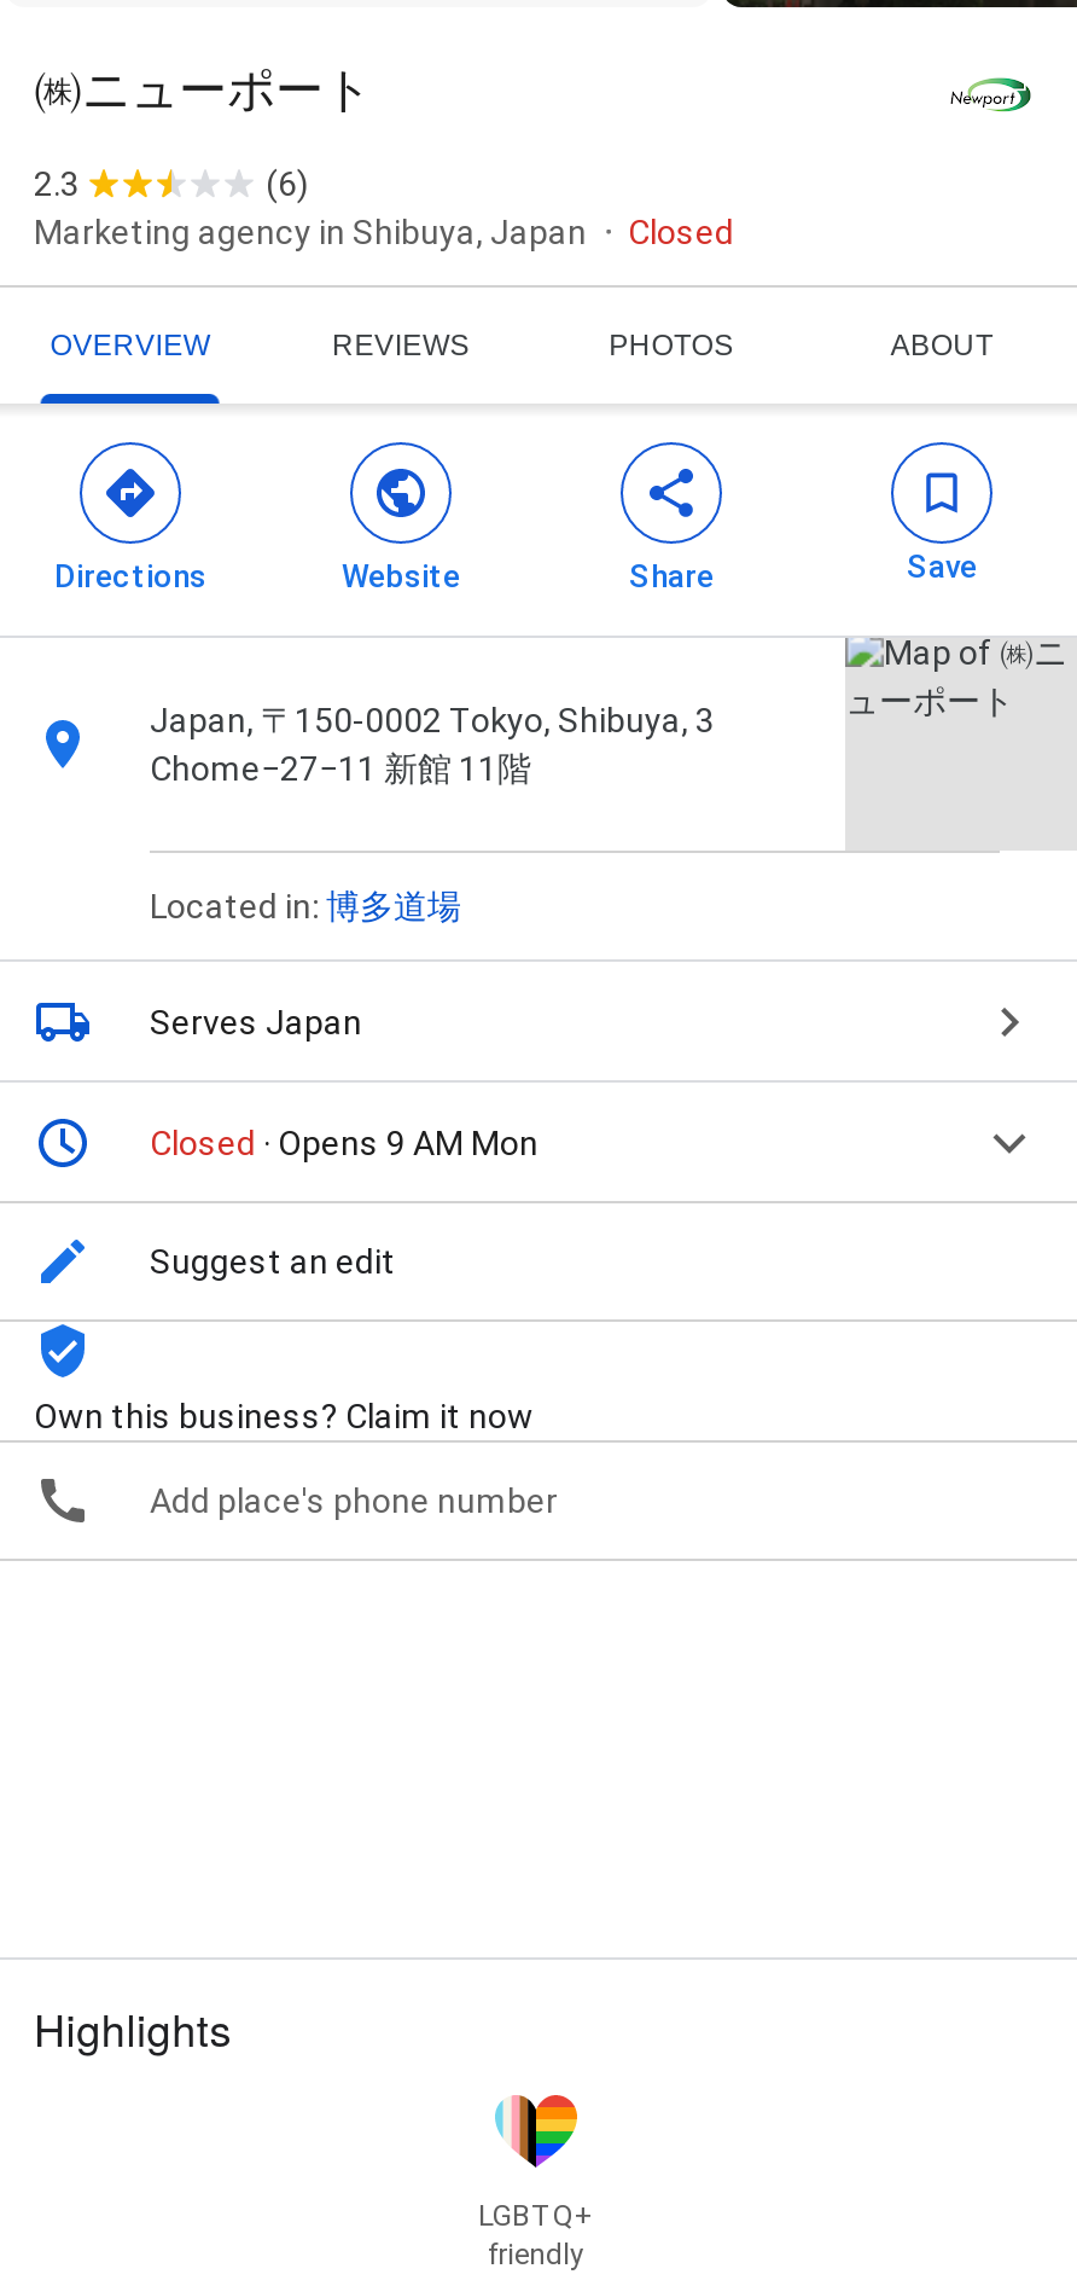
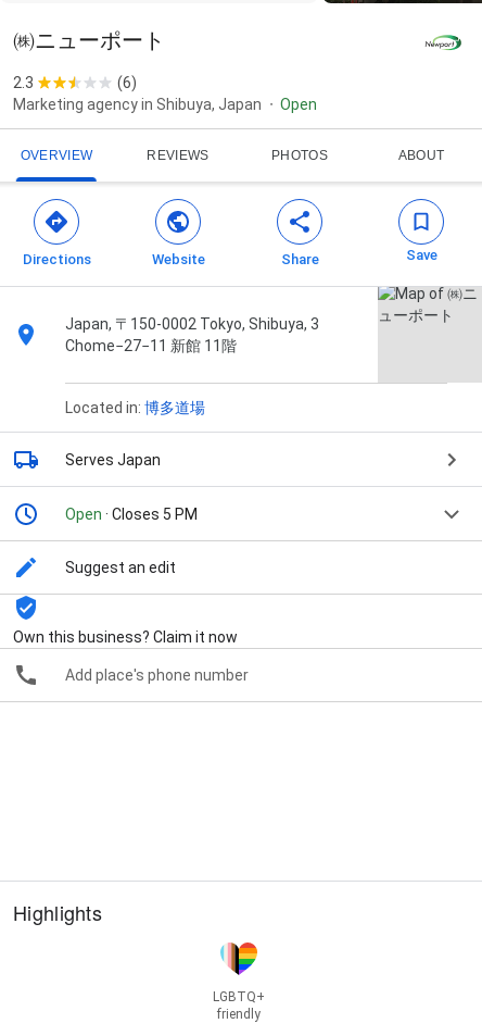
- Closed
+ Open

- Closed · Opens 9 AM Mon
+ Open · Closes 5 PM
